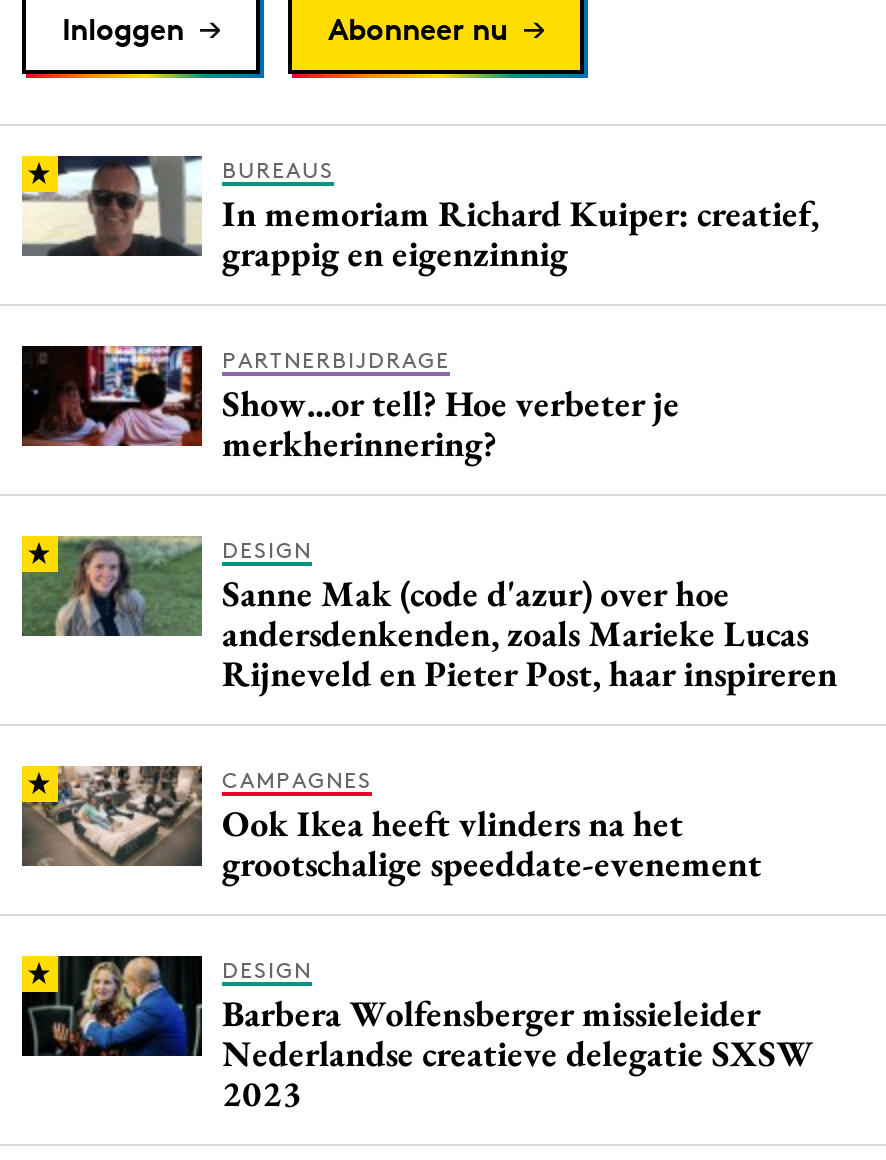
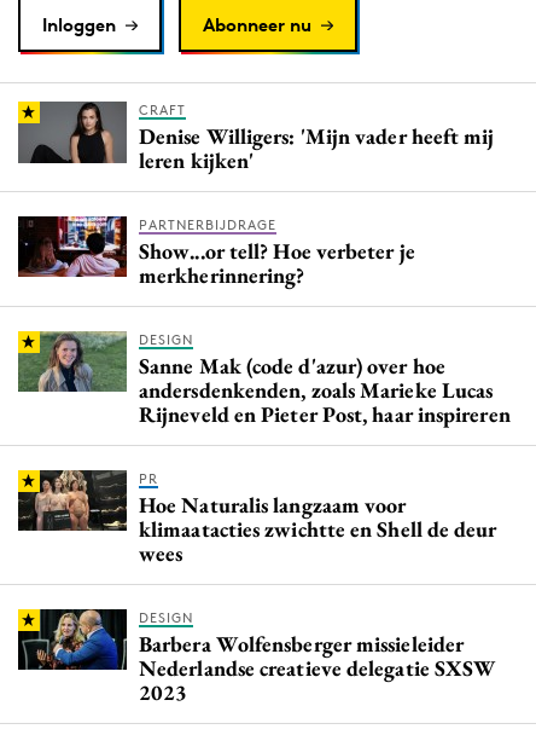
- [image]
- BUREAUS
- In memoriam Richard Kuiper: creatief,
- grappig en eigenzinnig
+ [image]
+ CRAFT
+ Denise Willigers: 'Mijn vader heeft mij
+ leren kijken'

- [image]
- CAMPAGNES
- Ook Ikea heeft vlinders na het
- grootschalige speeddate-evenement
+ [image]
+ PR
+ Hoe Naturalis langzaam voor
+ klimaatacties zwichtte en Shell de deur
+ wees
